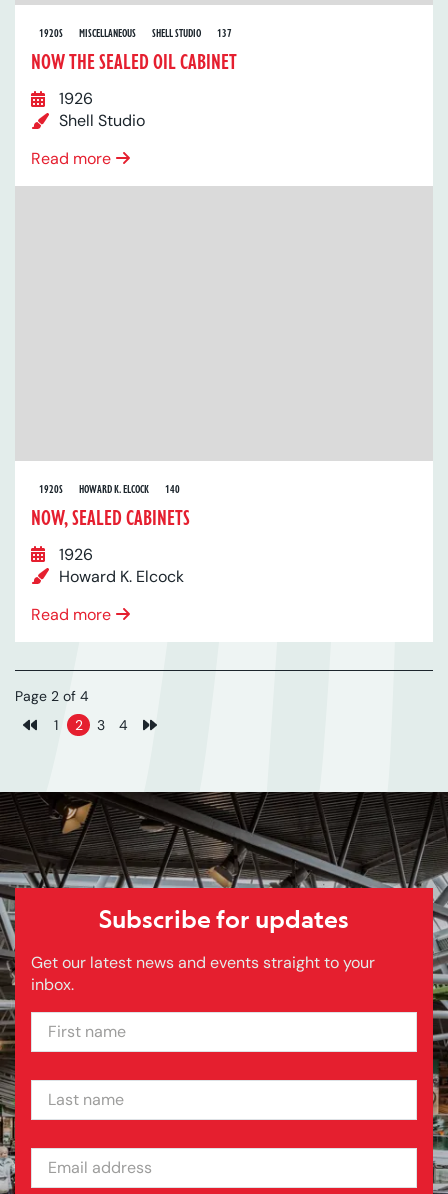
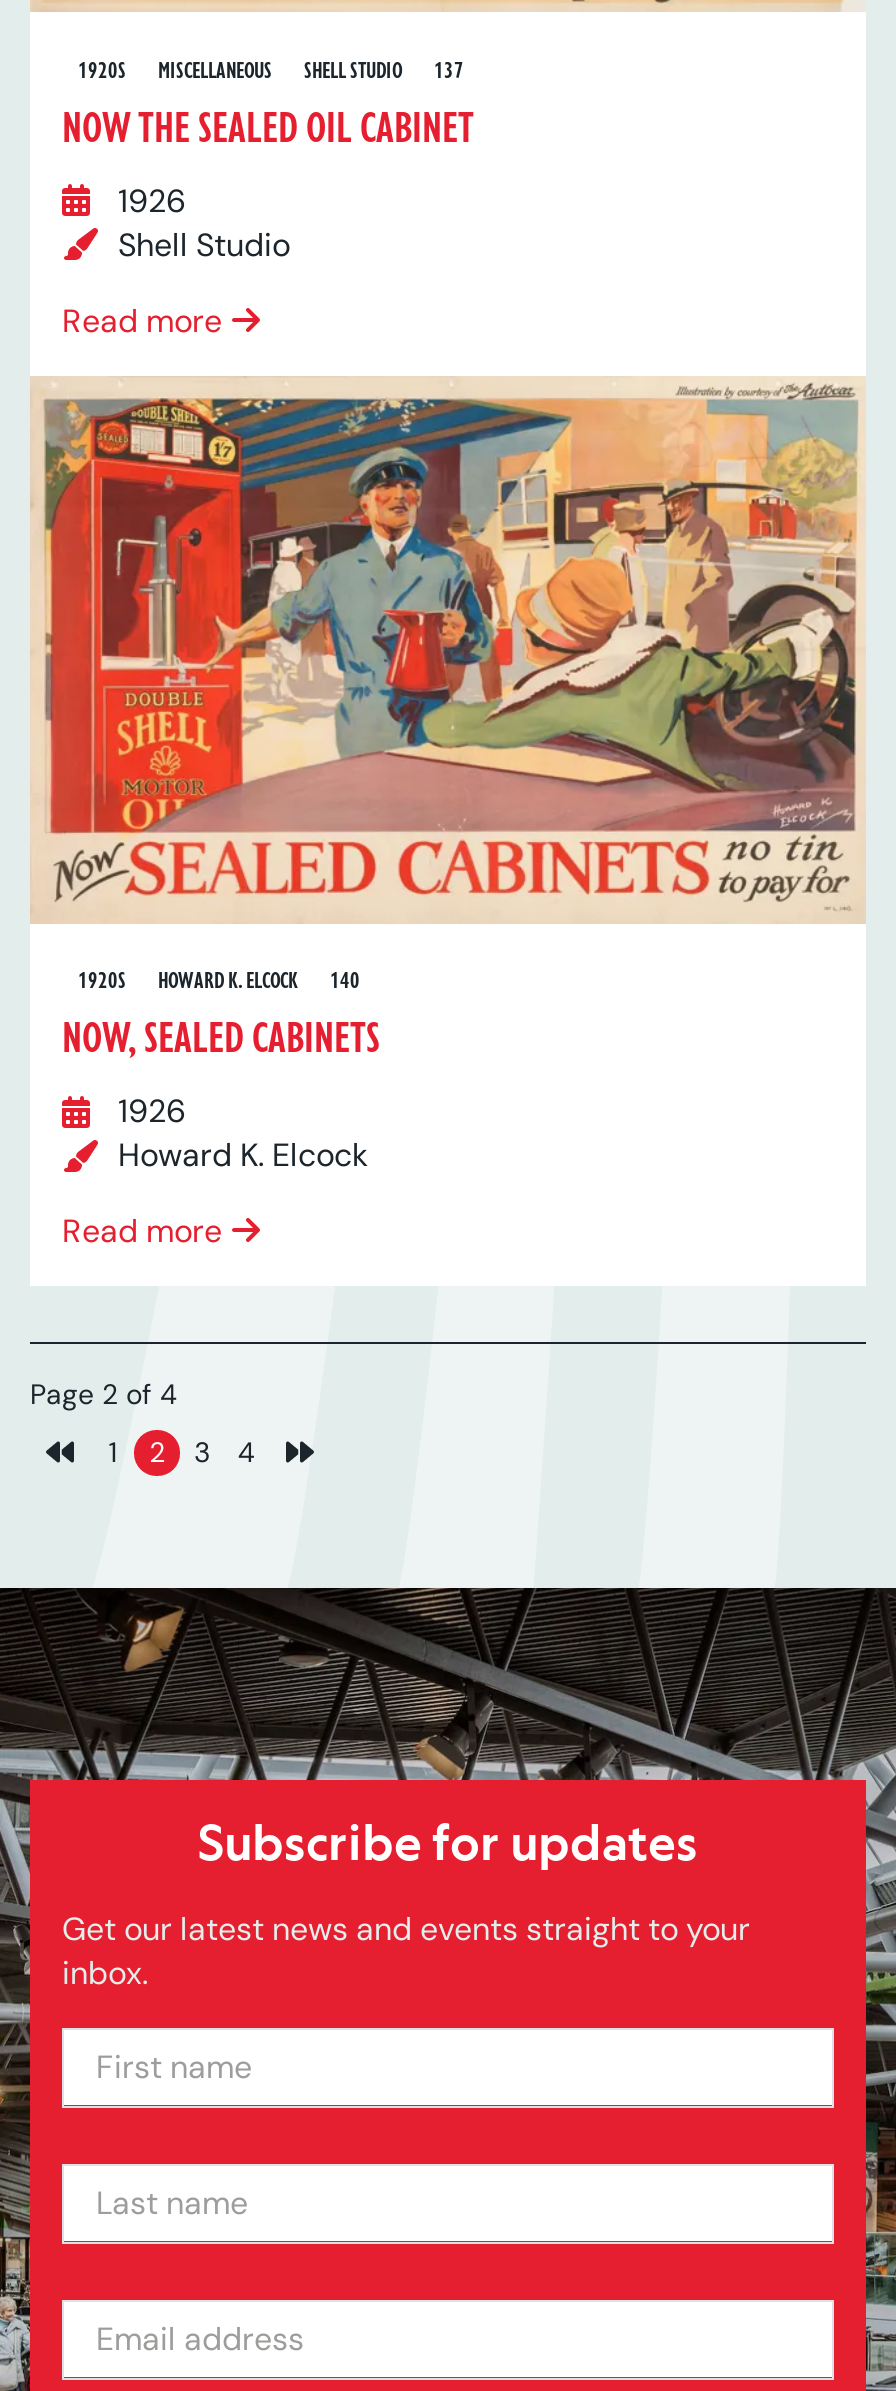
+ [image]
